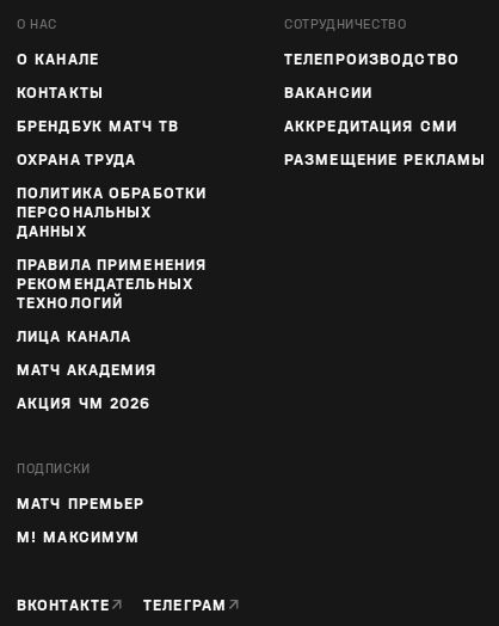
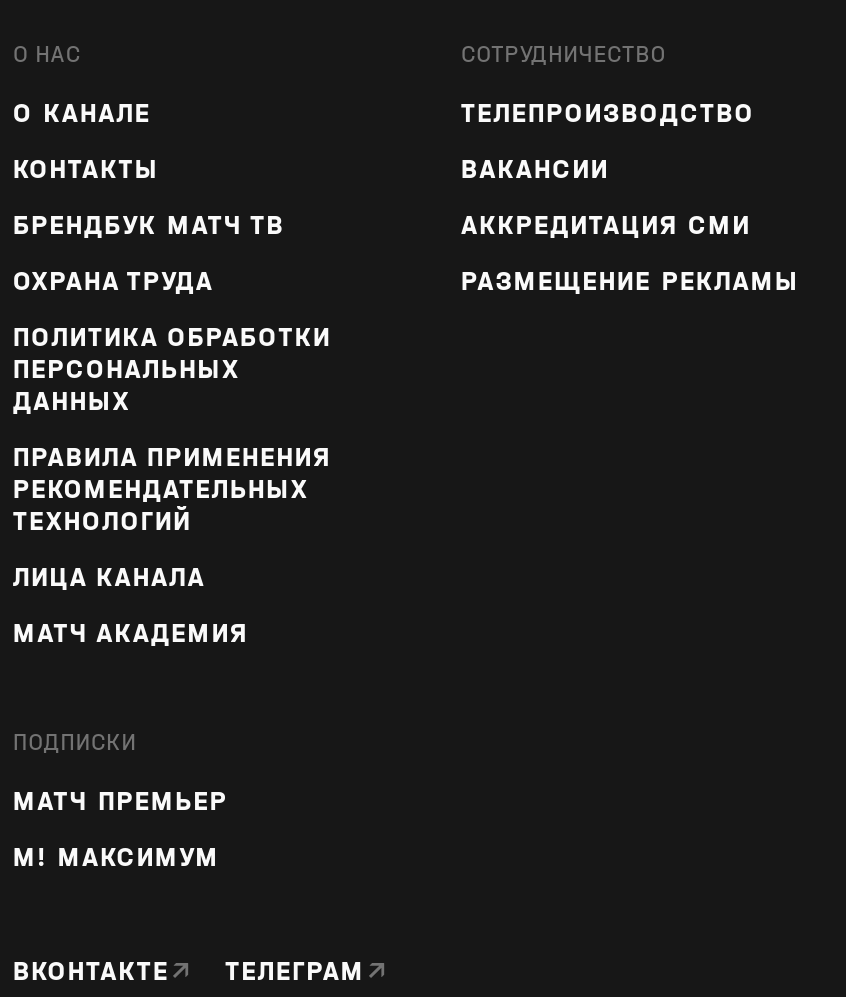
- АКЦИЯ ЧМ 2026
